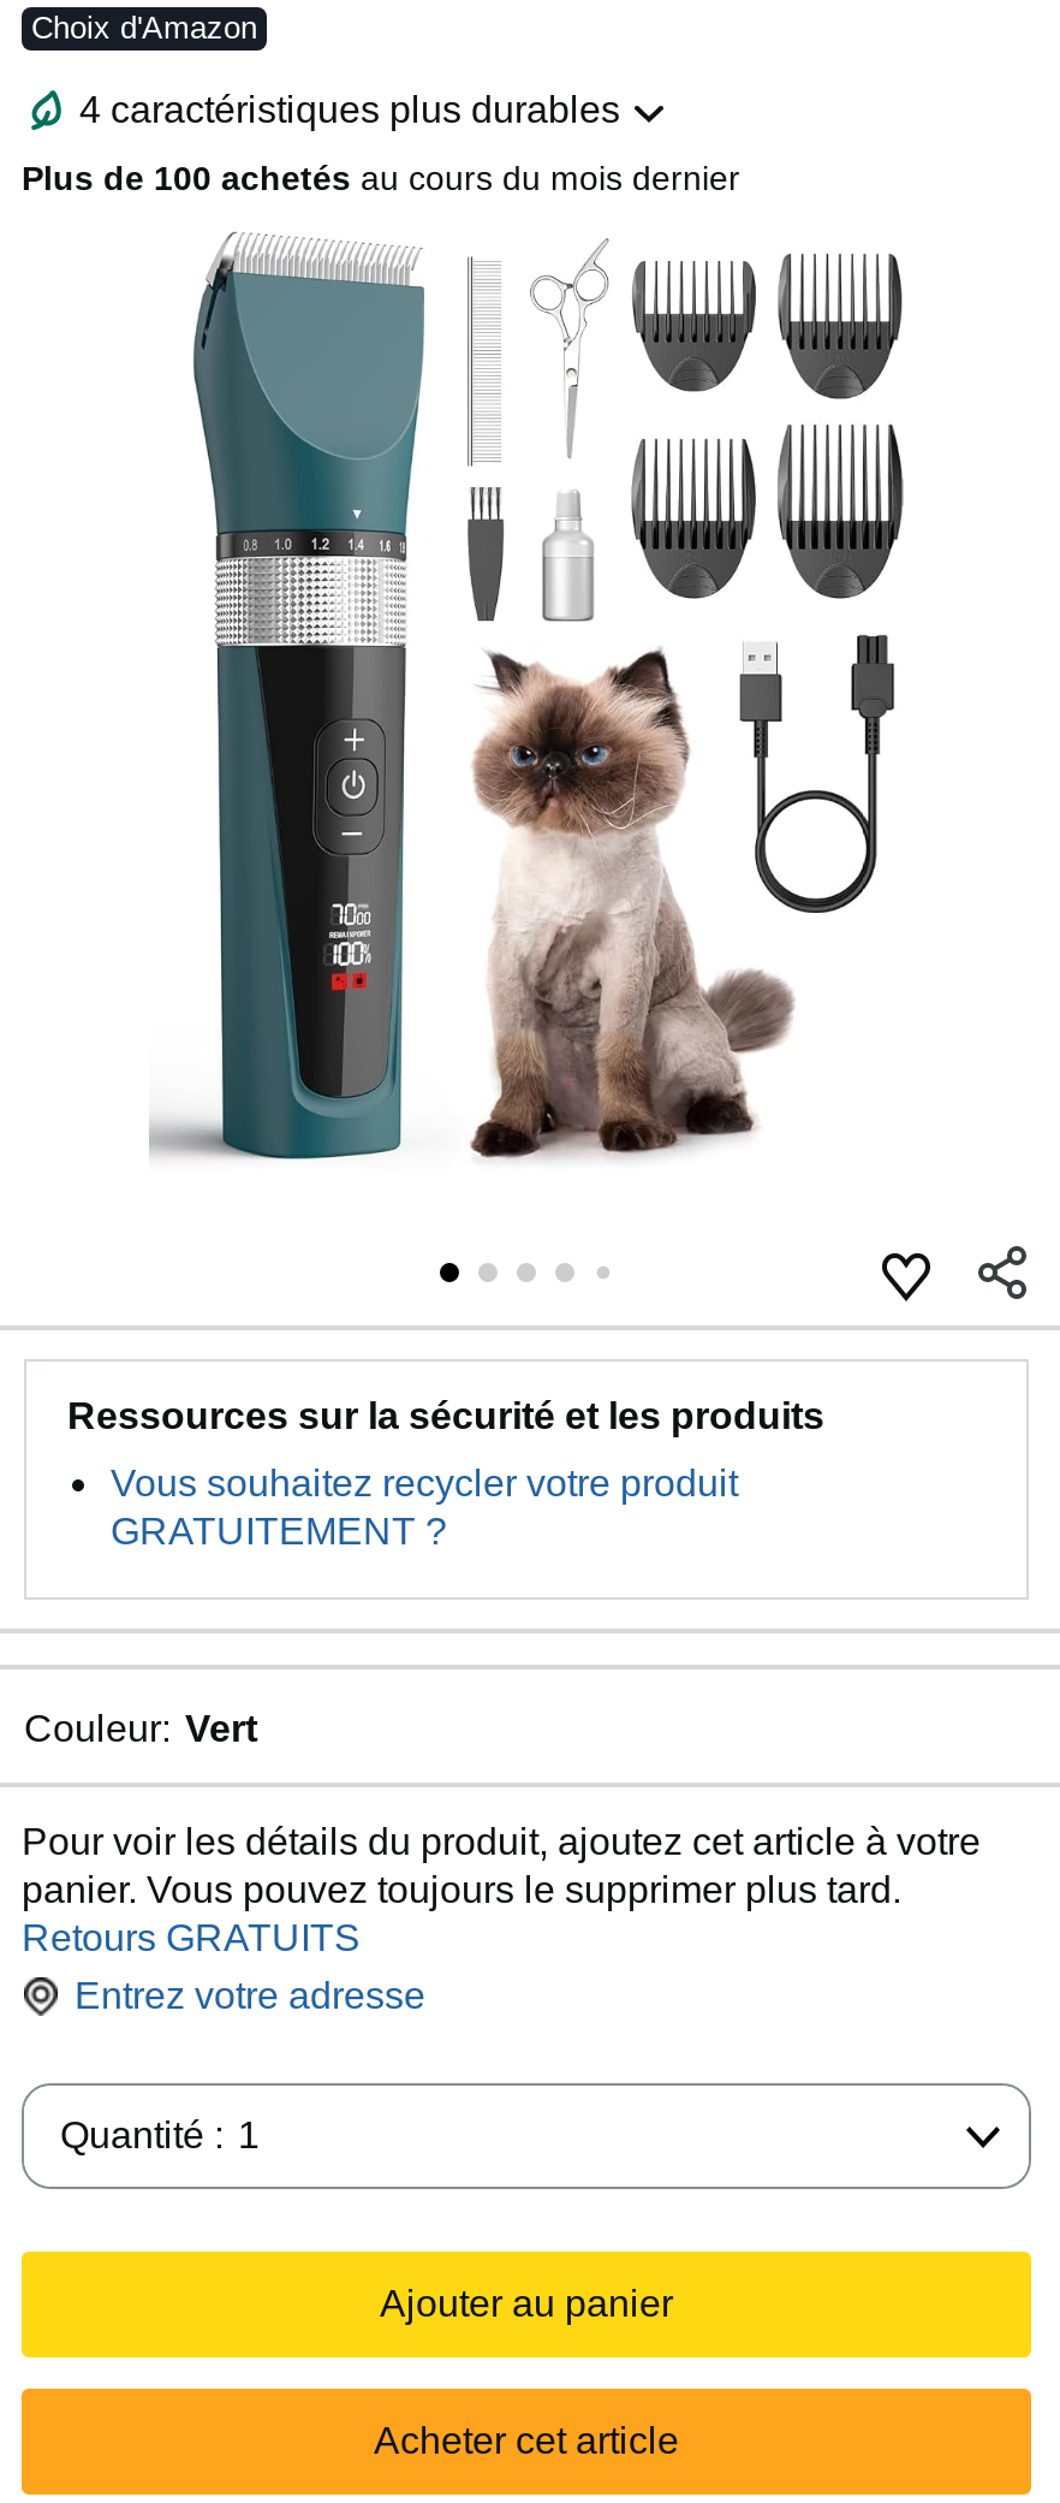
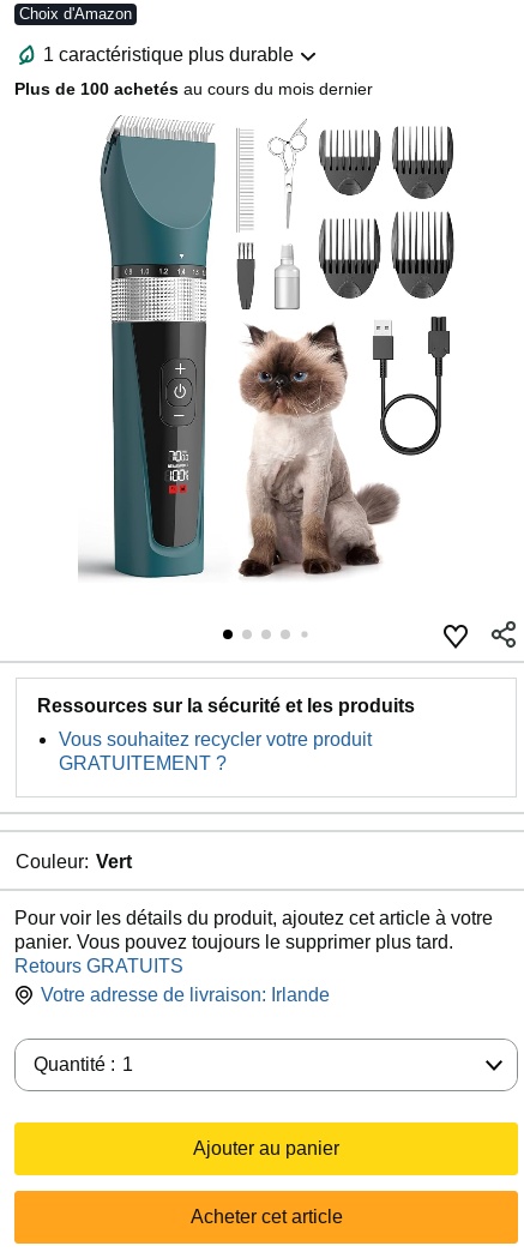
- 4 caractéristiques plus durables
+ 1 caractéristique plus durable

- Entrez votre adresse
+ Votre adresse de livraison: Irlande
